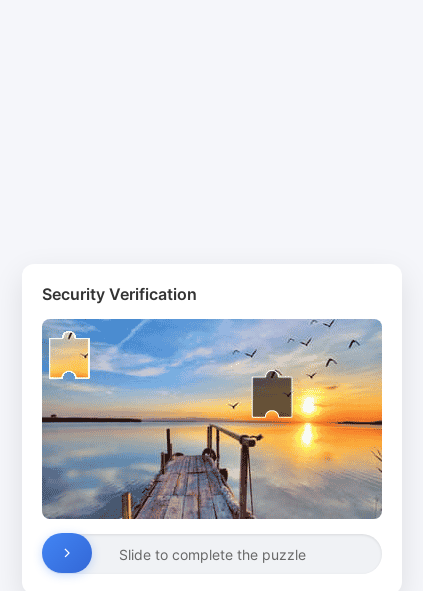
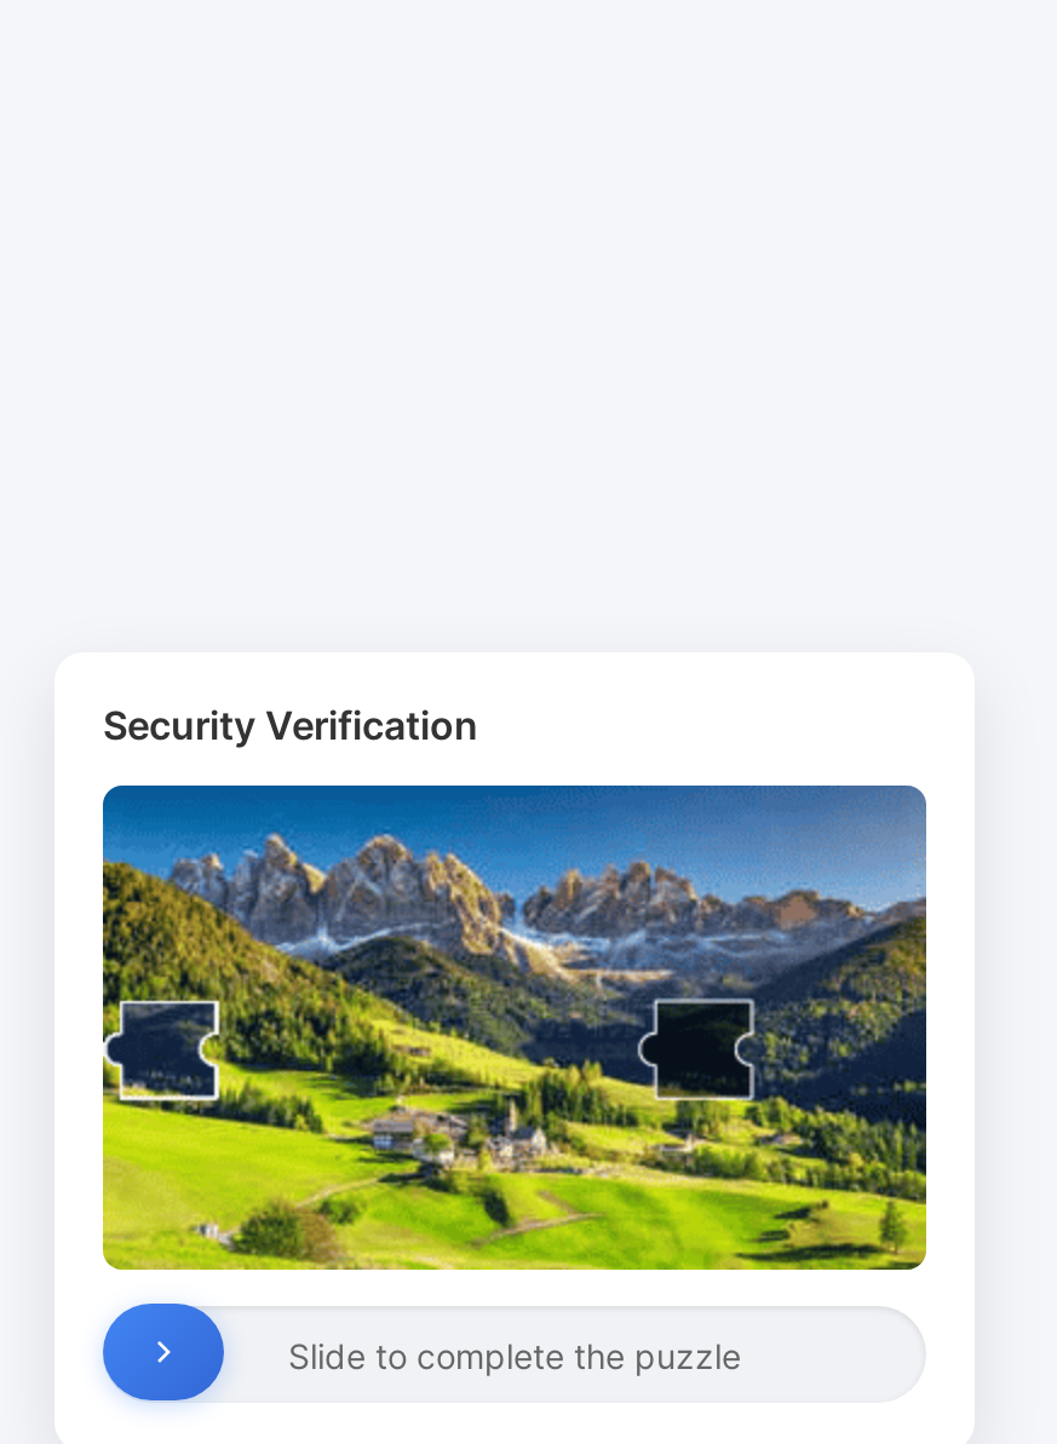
- [image]
+ [image]
